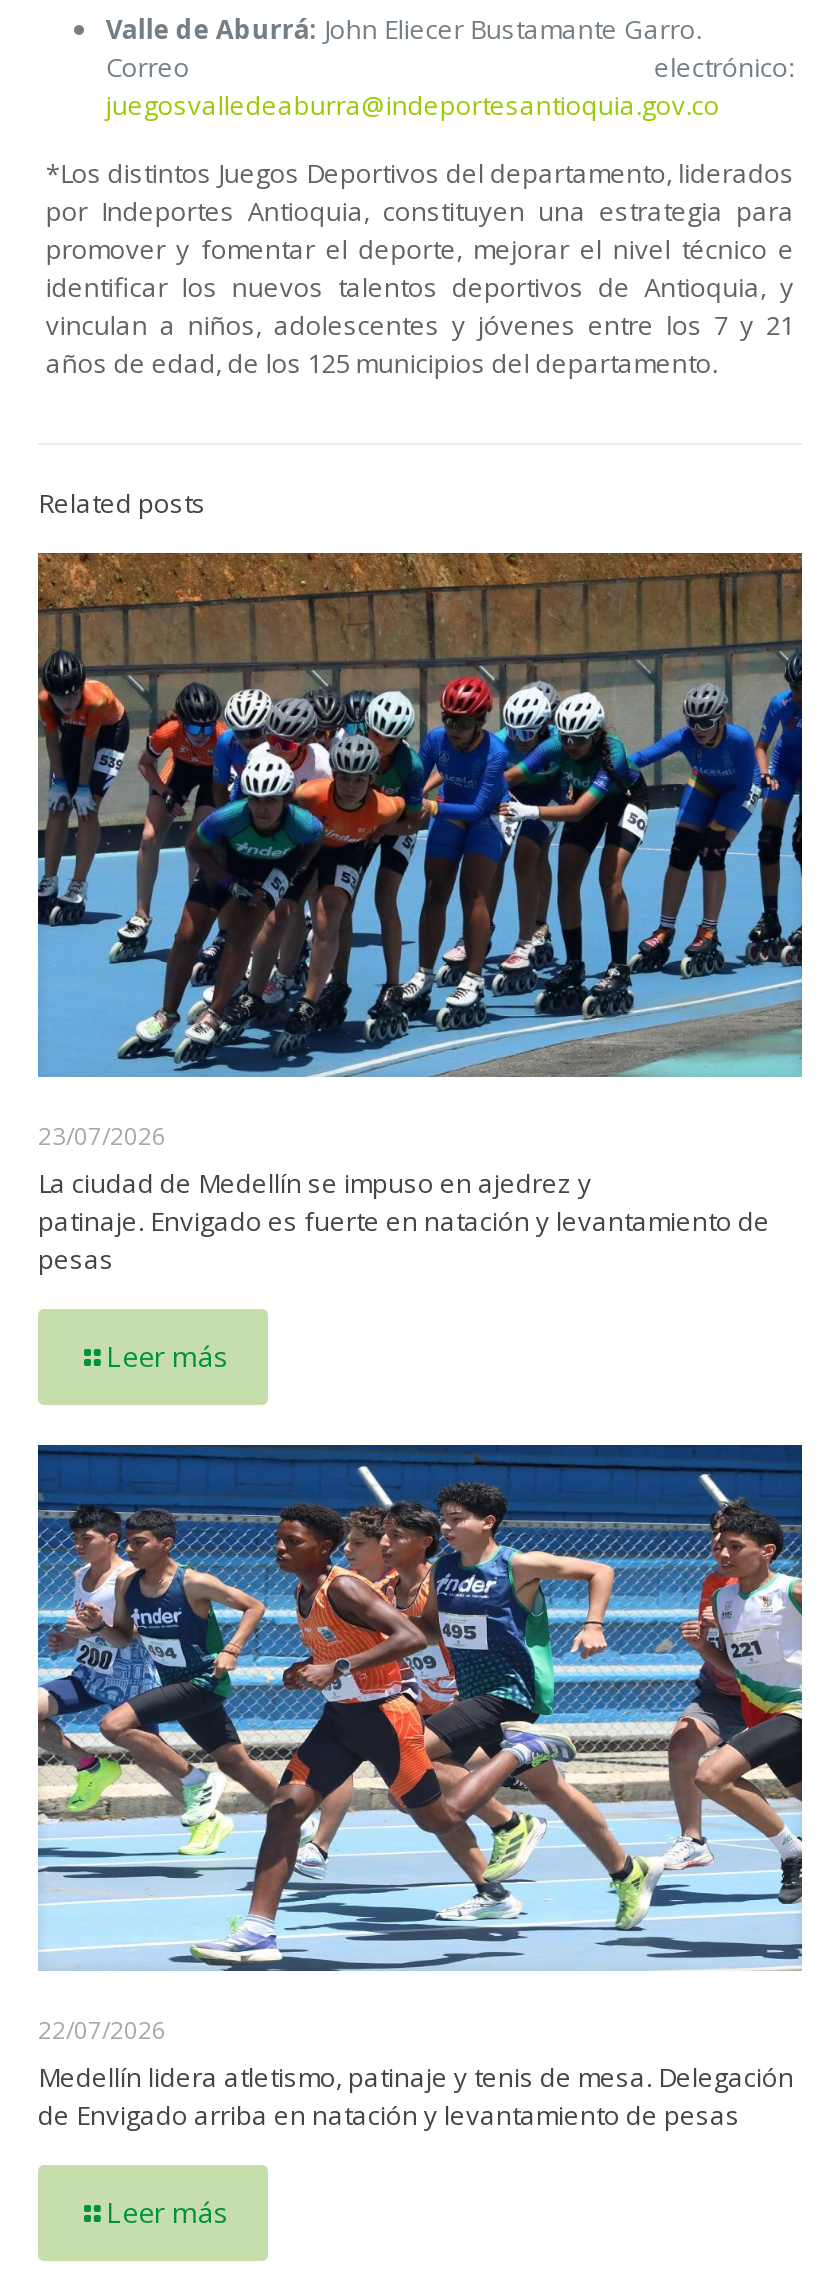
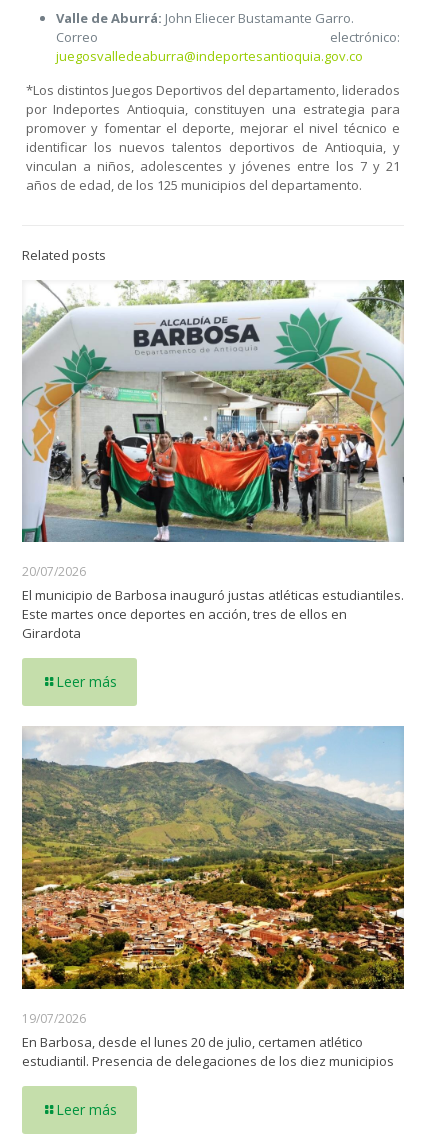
- [image]
- 23/07/2026
- La ciudad de Medellín se impuso en ajedrez y
- patinaje. Envigado es fuerte en natación y levantamiento de
- pesas
+ [image]
+ 20/07/2026
+ El municipio de Barbosa inauguró justas atléticas estudiantiles.
+ Este martes once deportes en acción, tres de ellos en
+ Girardota

- [image]
- 22/07/2026
- Medellín lidera atletismo, patinaje y tenis de mesa. Delegación
- de Envigado arriba en natación y levantamiento de pesas
+ [image]
+ 19/07/2026
+ En Barbosa, desde el lunes 20 de julio, certamen atlético
+ estudiantil. Presencia de delegaciones de los diez municipios
